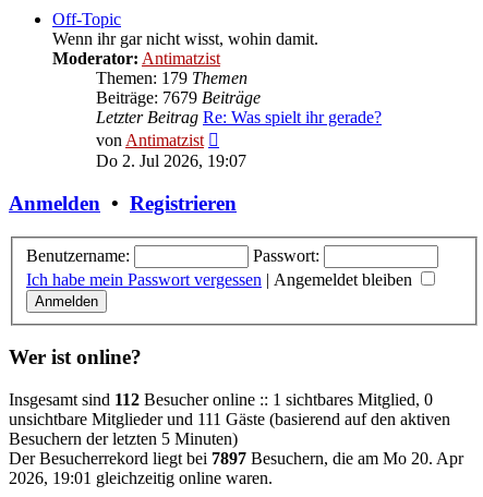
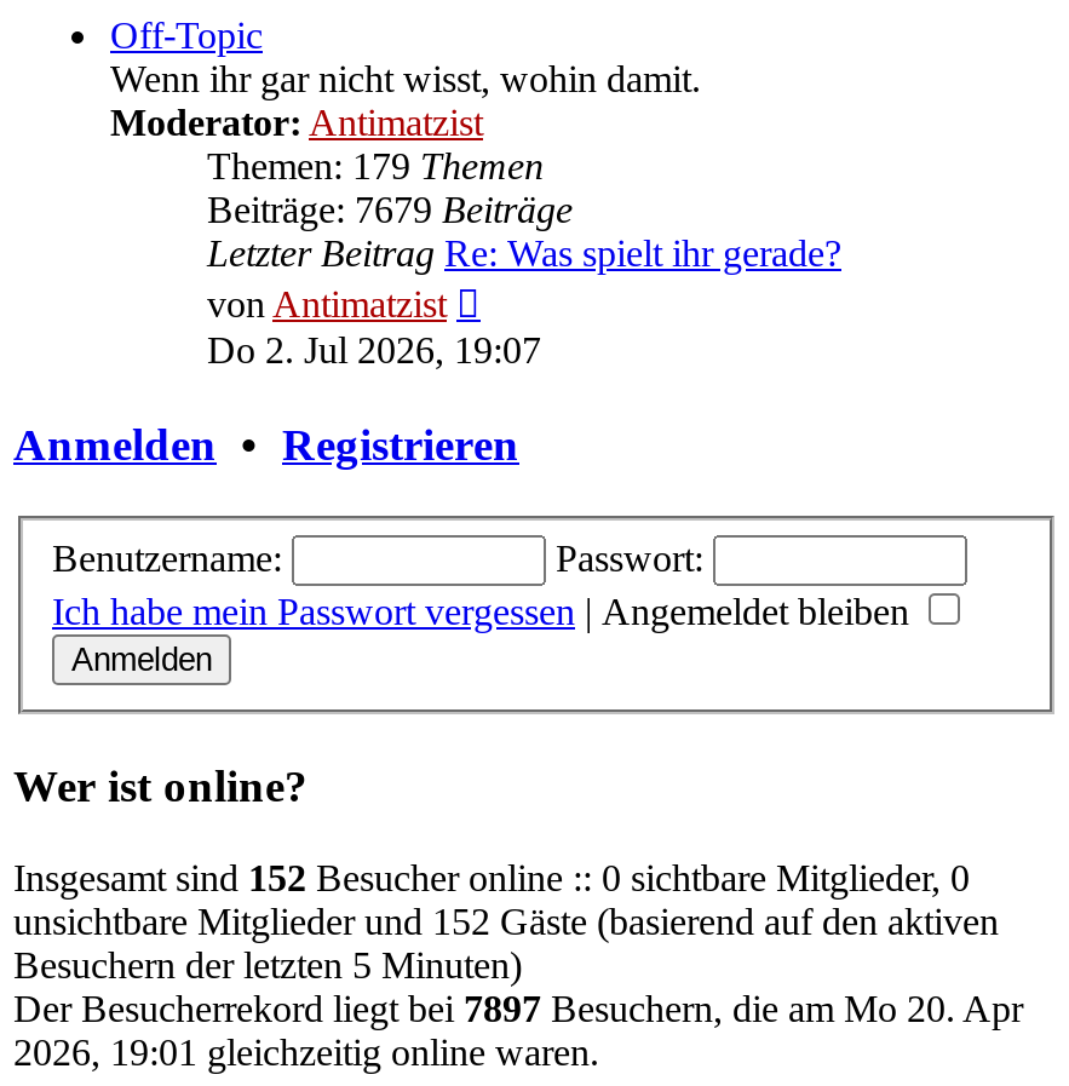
- Insgesamt sind 112 Besucher online :: 1 sichtbares Mitglied, 0
+ Insgesamt sind 152 Besucher online :: 0 sichtbare Mitglieder, 0

- unsichtbare Mitglieder und 111 Gäste (basierend auf den aktiven
+ unsichtbare Mitglieder und 152 Gäste (basierend auf den aktiven
